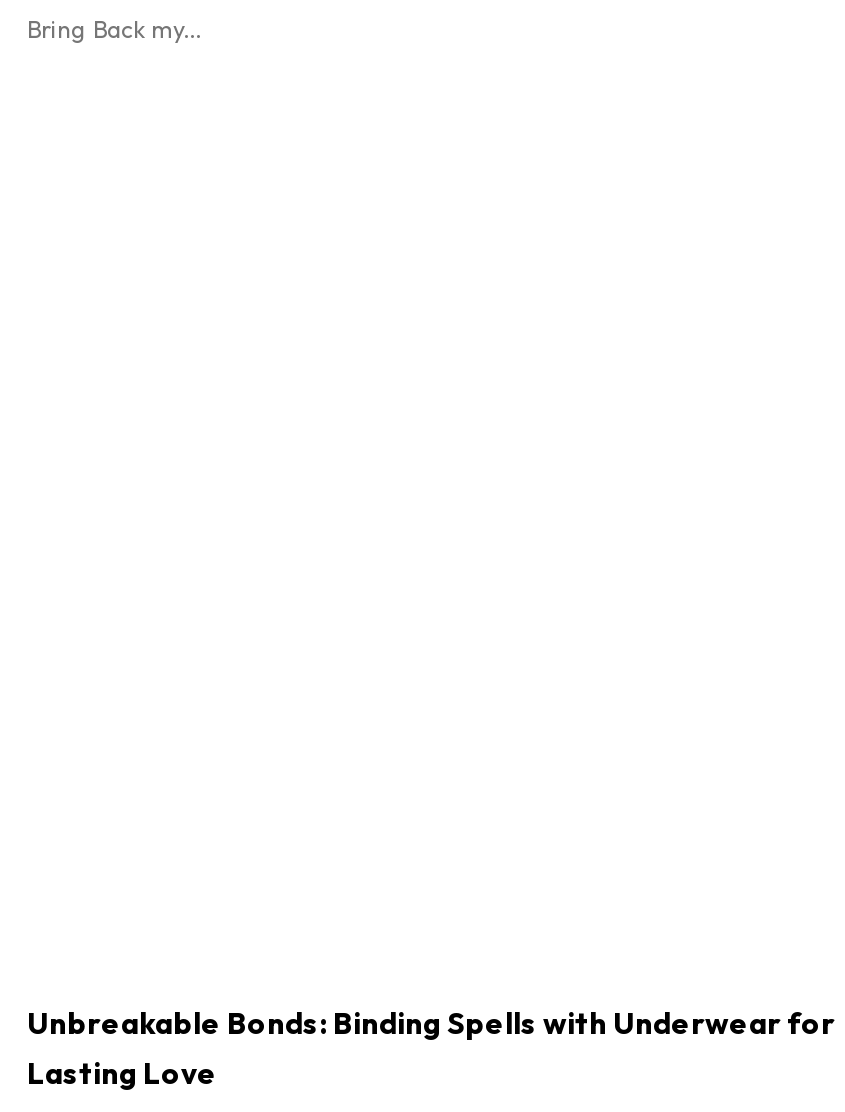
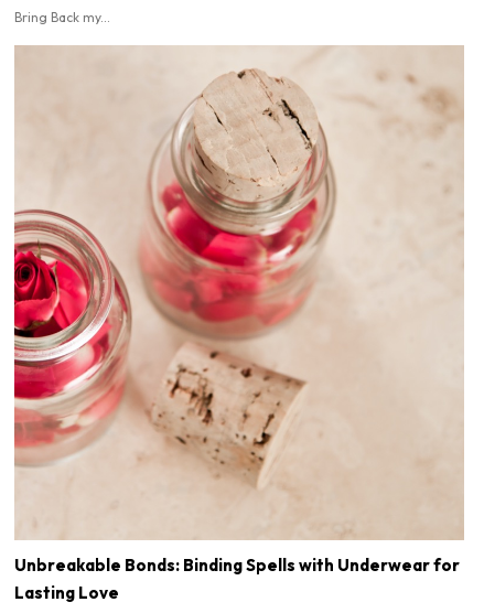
+ [image]
